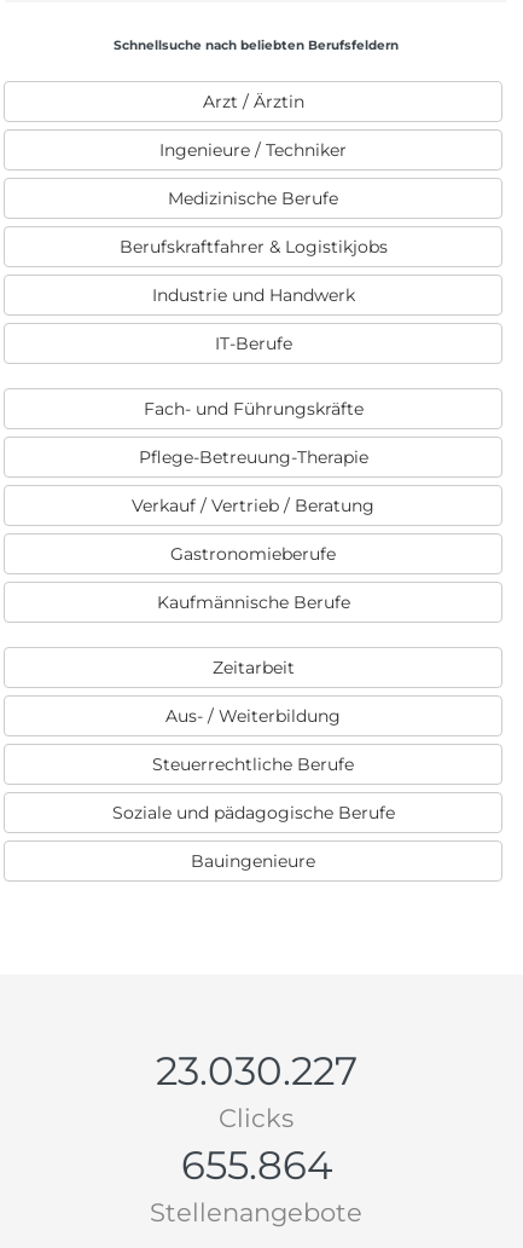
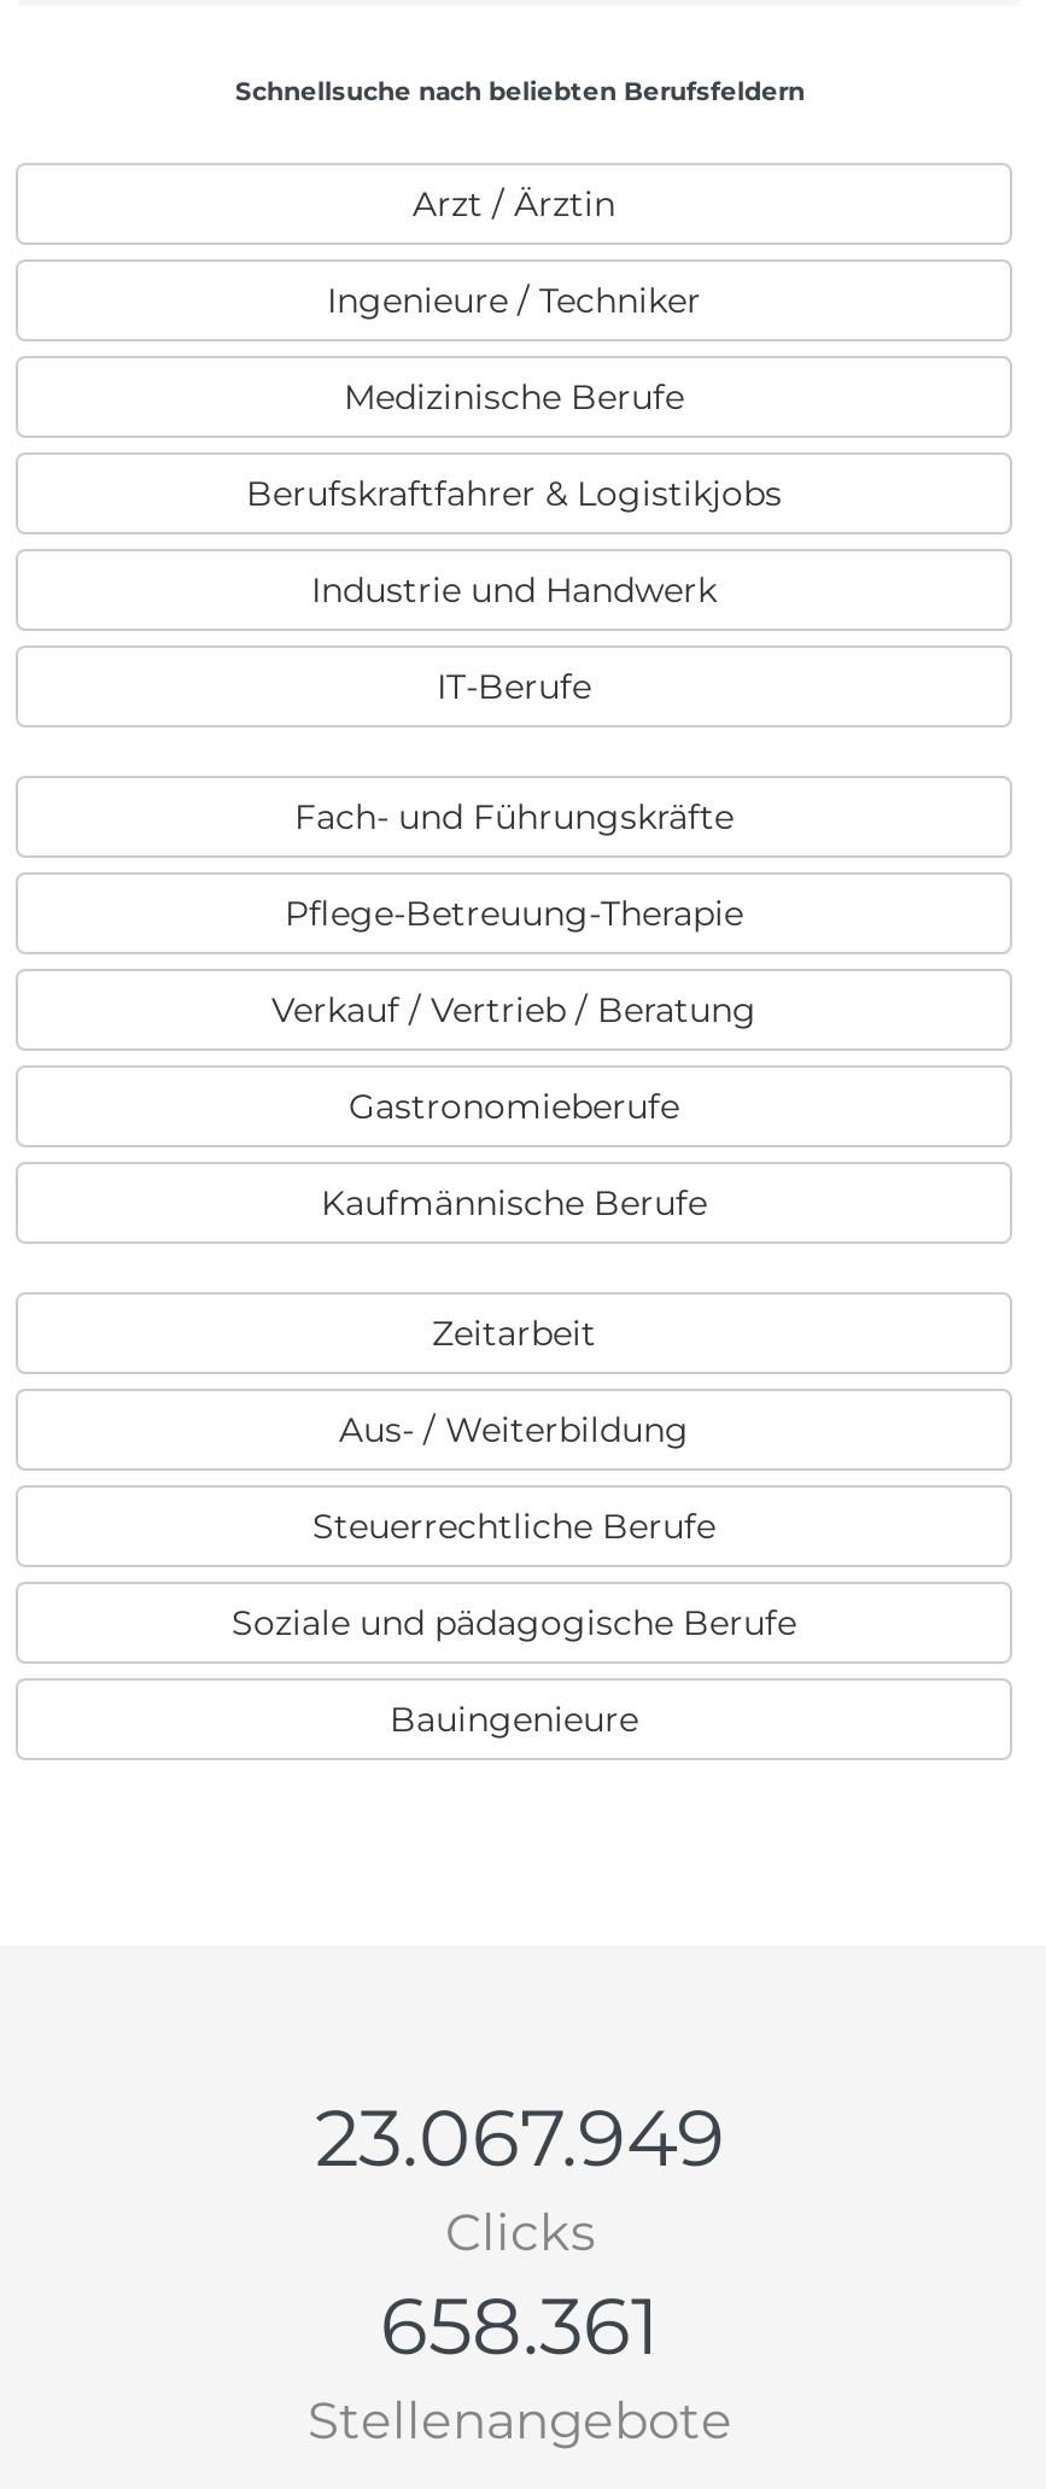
- 23.030.227
+ 23.067.949

- 655.864
+ 658.361
